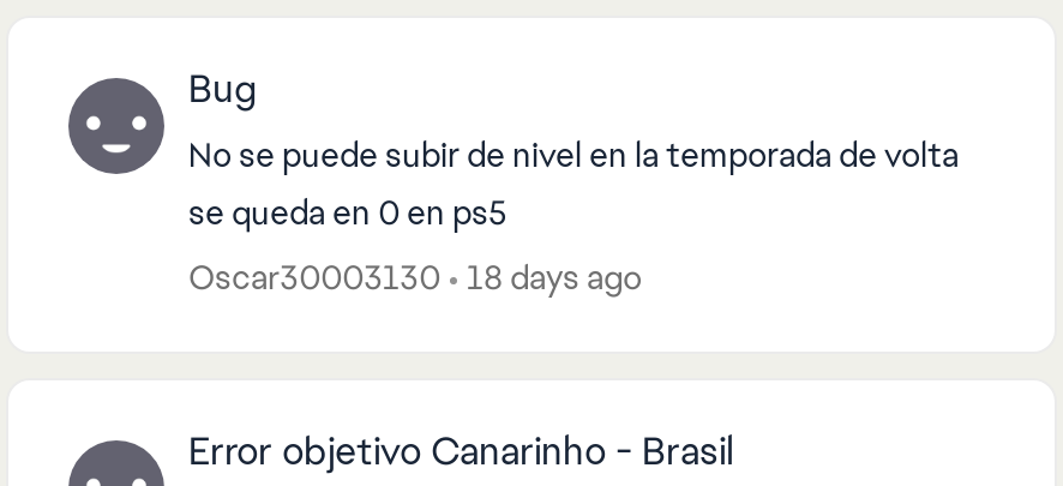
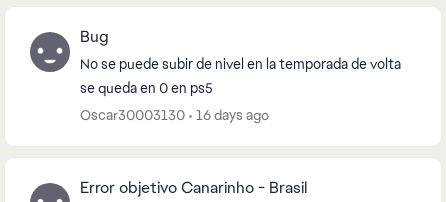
- Oscar30003130 18 days ago
+ Oscar30003130 16 days ago
